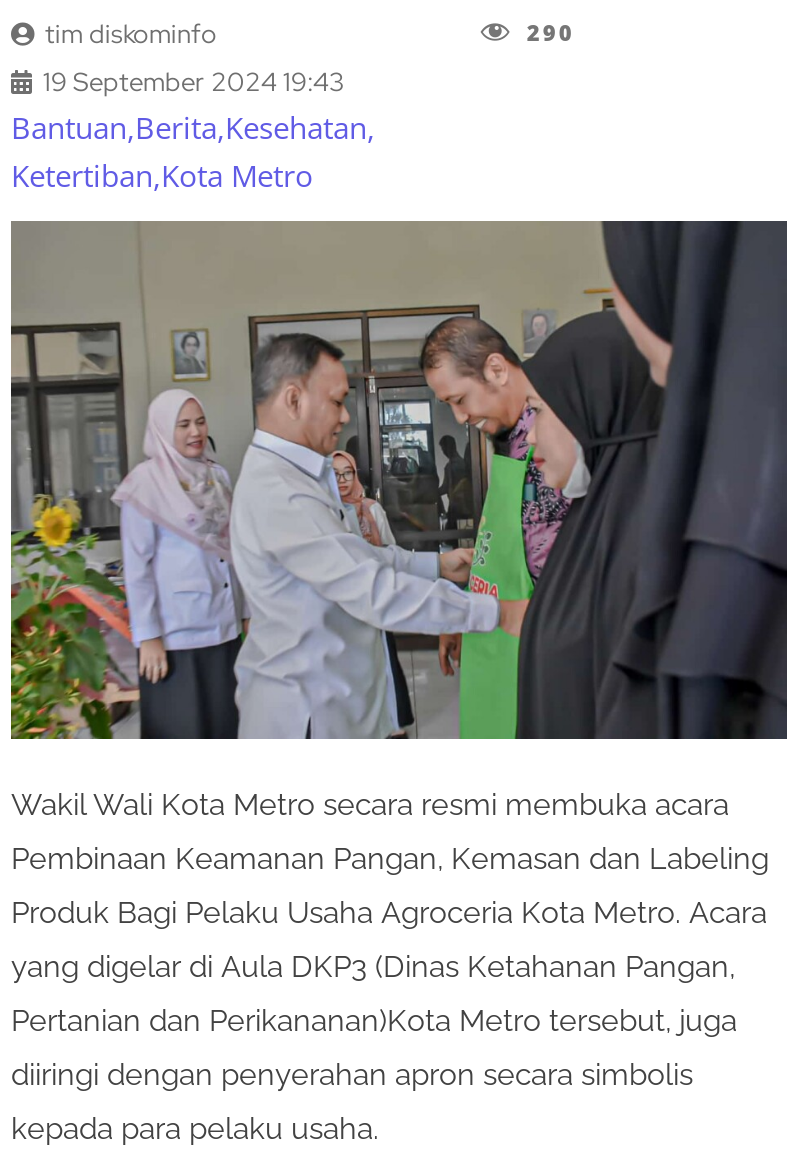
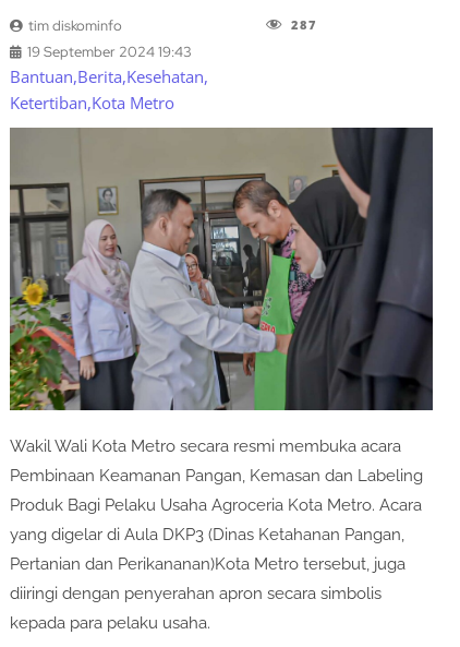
- 290
+ 287
